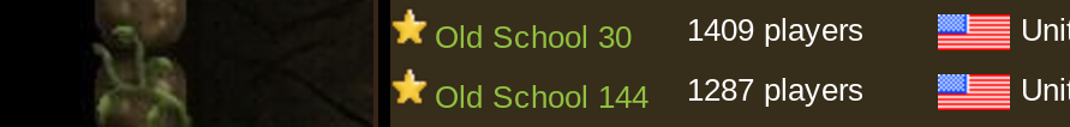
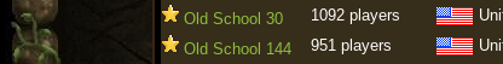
- Old School 30 1409 players
+ Old School 30 1092 players

- Old School 144 1287 players
+ Old School 144 951 players
